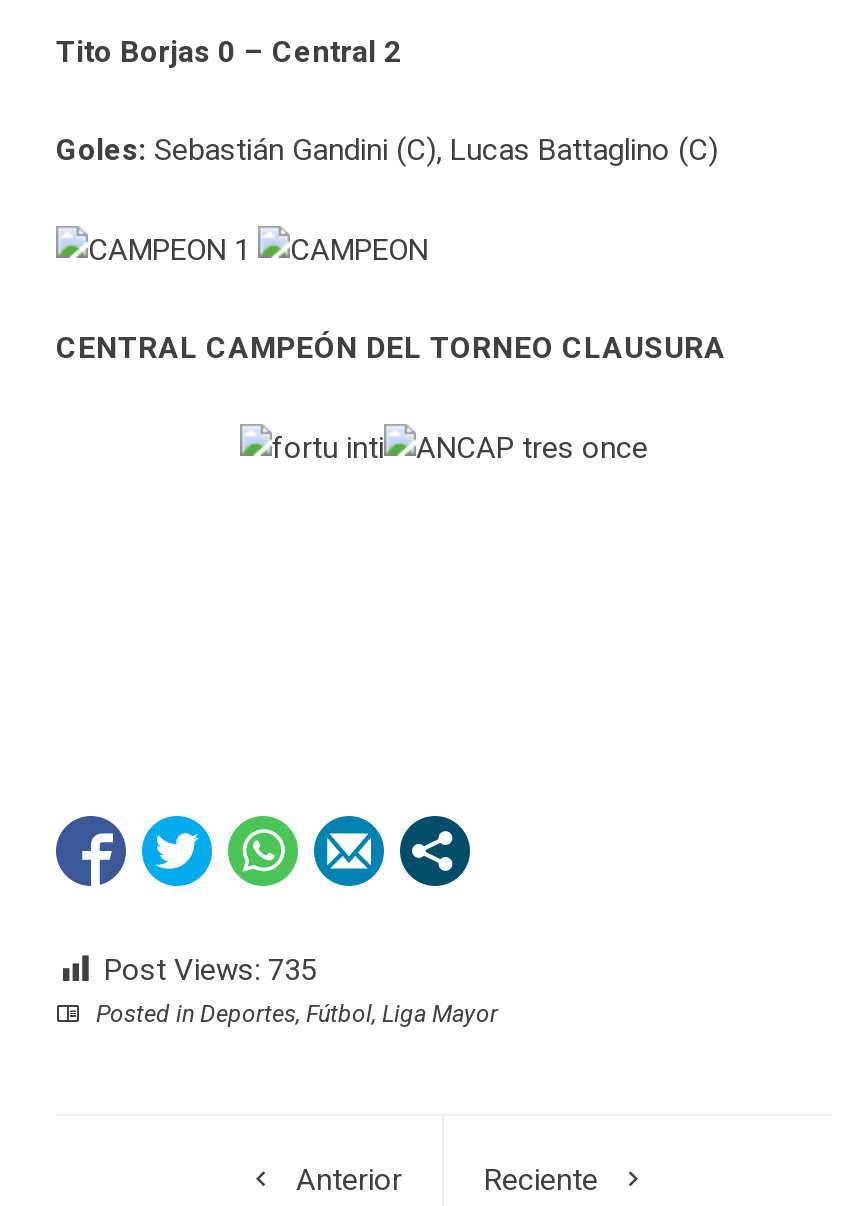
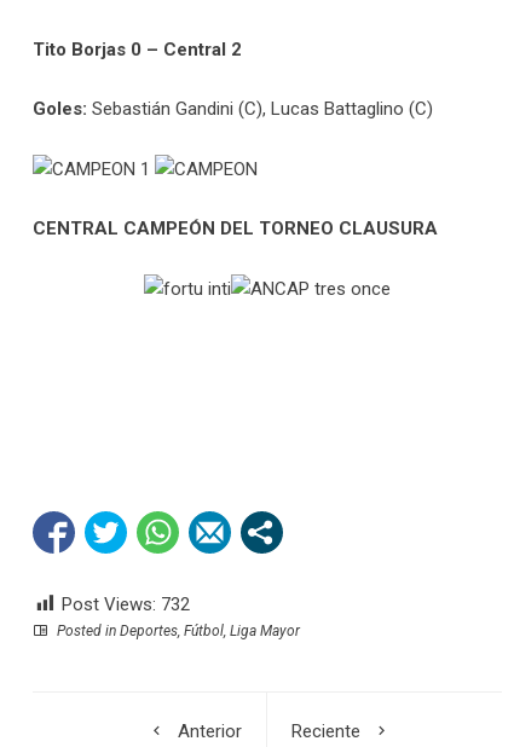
- Post Views: 735
+ Post Views: 732
